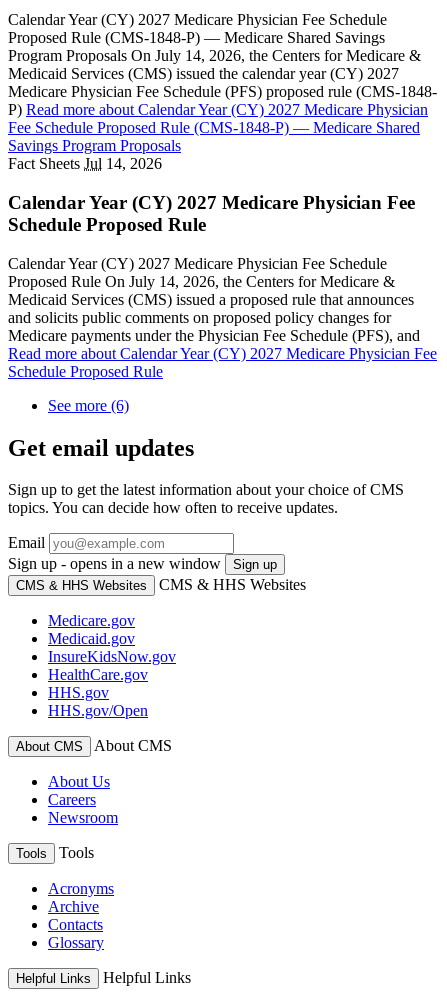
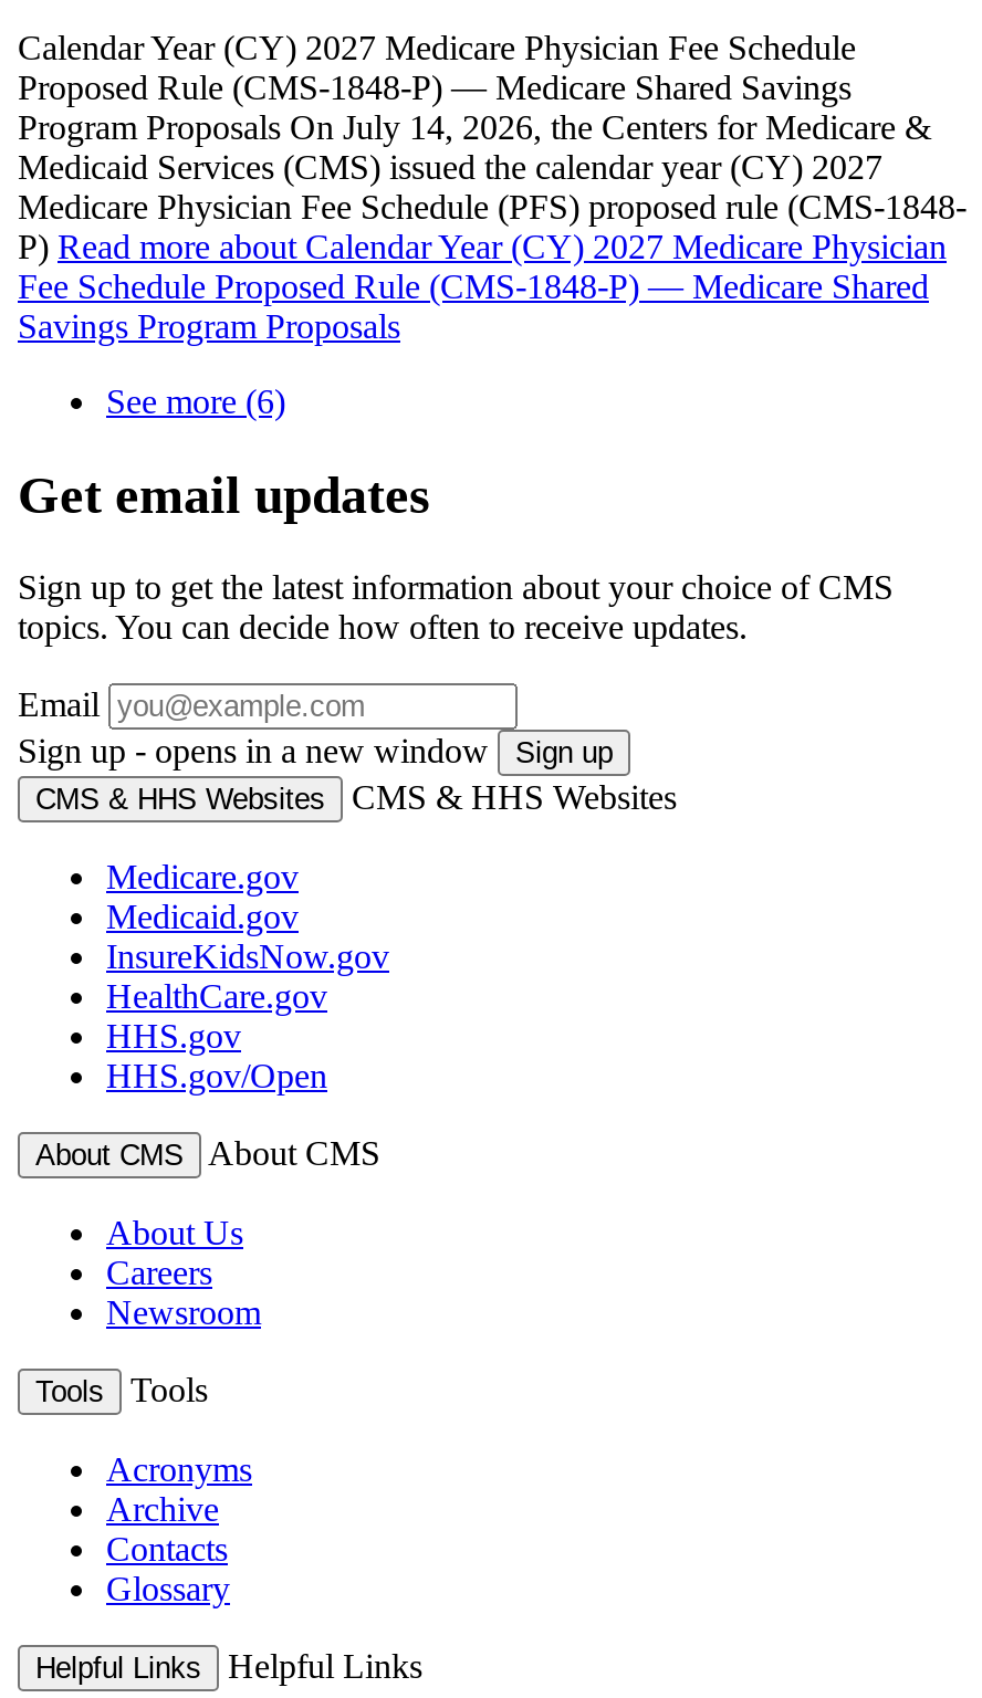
- Fact Sheets Jul 14, 2026
- Calendar Year (CY) 2027 Medicare Physician Fee
- Schedule Proposed Rule
- Calendar Year (CY) 2027 Medicare Physician Fee Schedule
- Proposed Rule On July 14, 2026, the Centers for Medicare &
- Medicaid Services (CMS) issued a proposed rule that announces
- and solicits public comments on proposed policy changes for
- Medicare payments under the Physician Fee Schedule (PFS), and
- Read more about Calendar Year (CY) 2027 Medicare Physician Fee
- Schedule Proposed Rule
